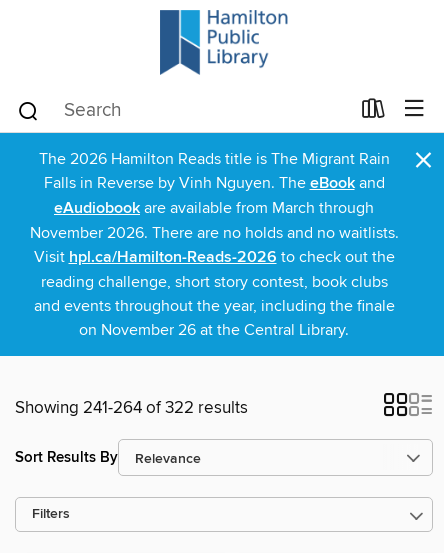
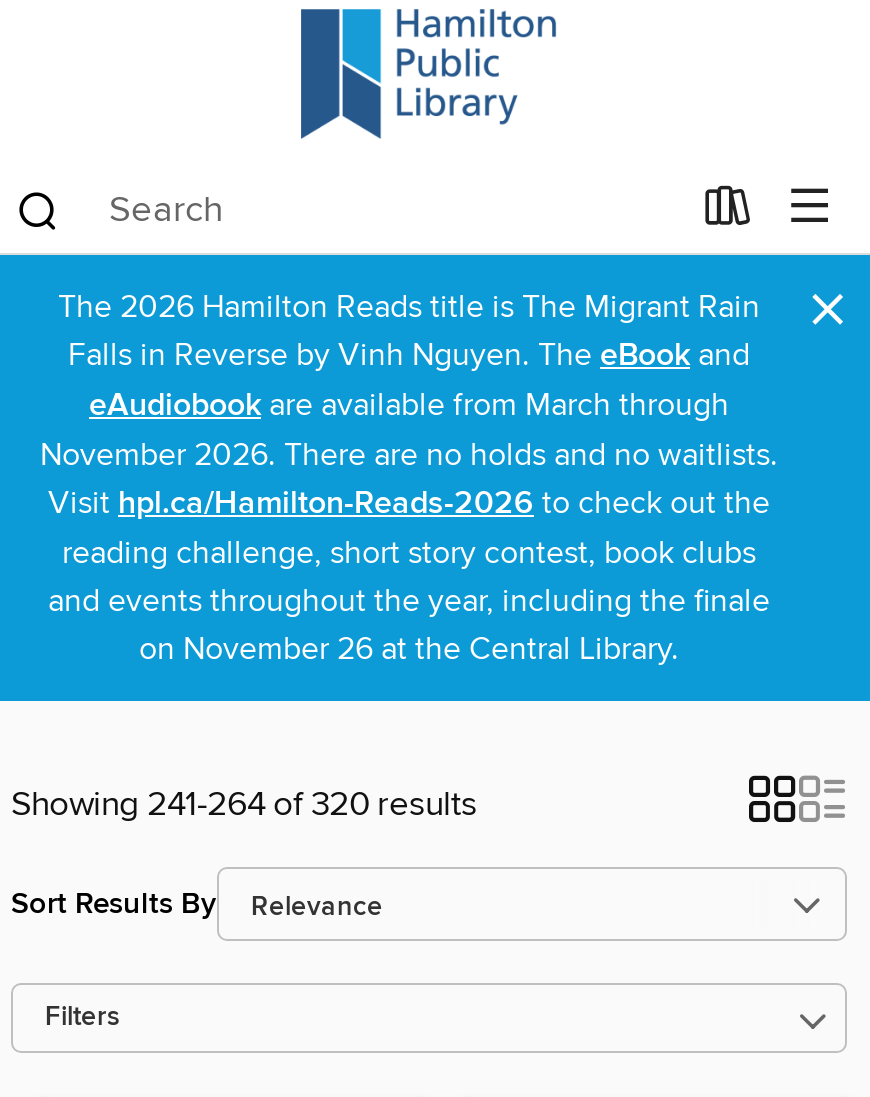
- Showing 241-264 of 322 results
+ Showing 241-264 of 320 results
